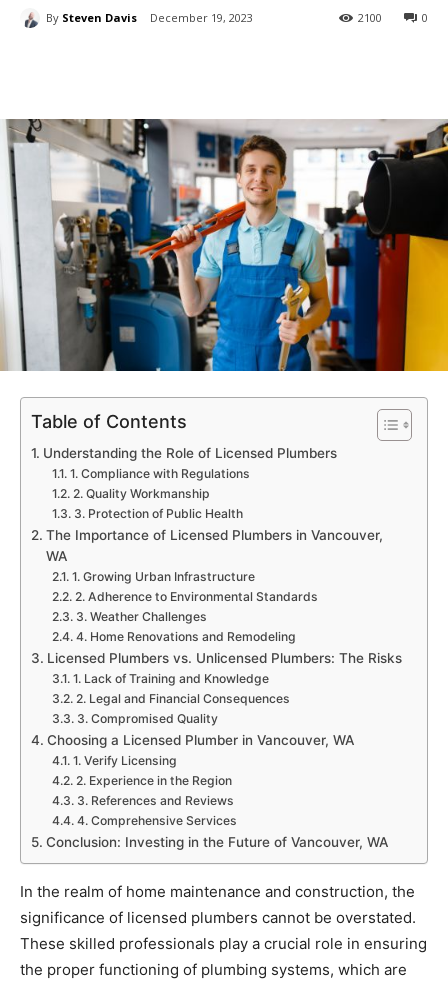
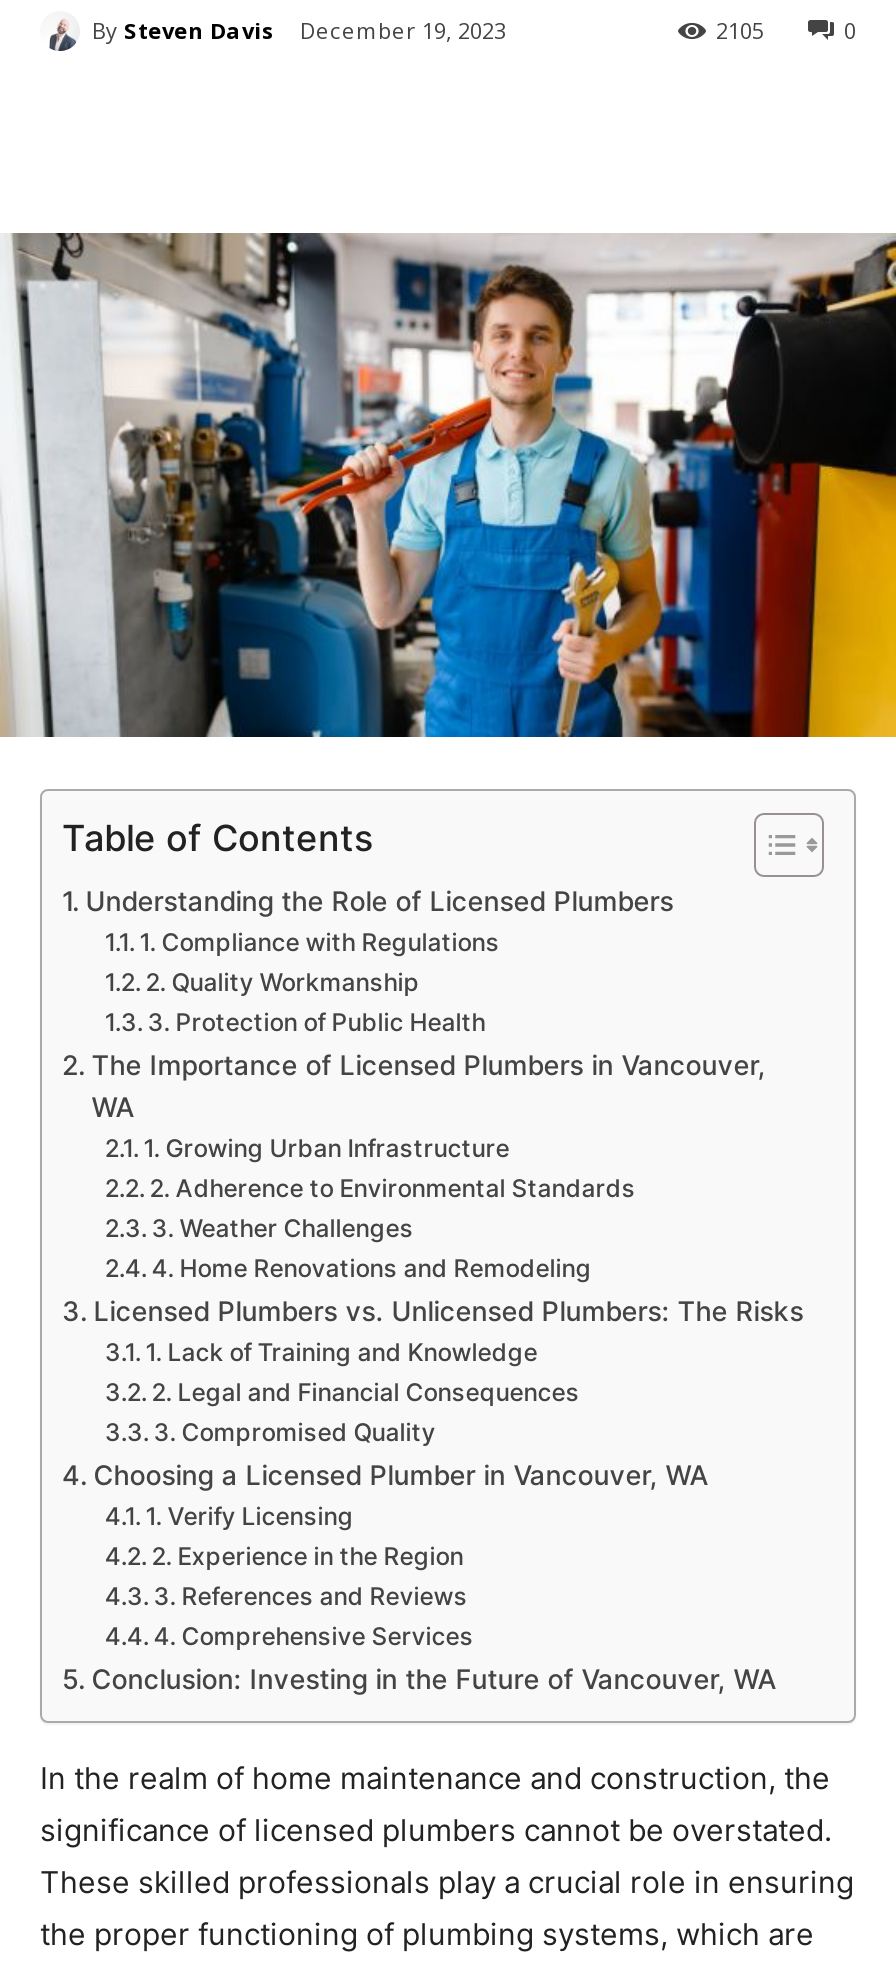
- 2100
+ 2105
